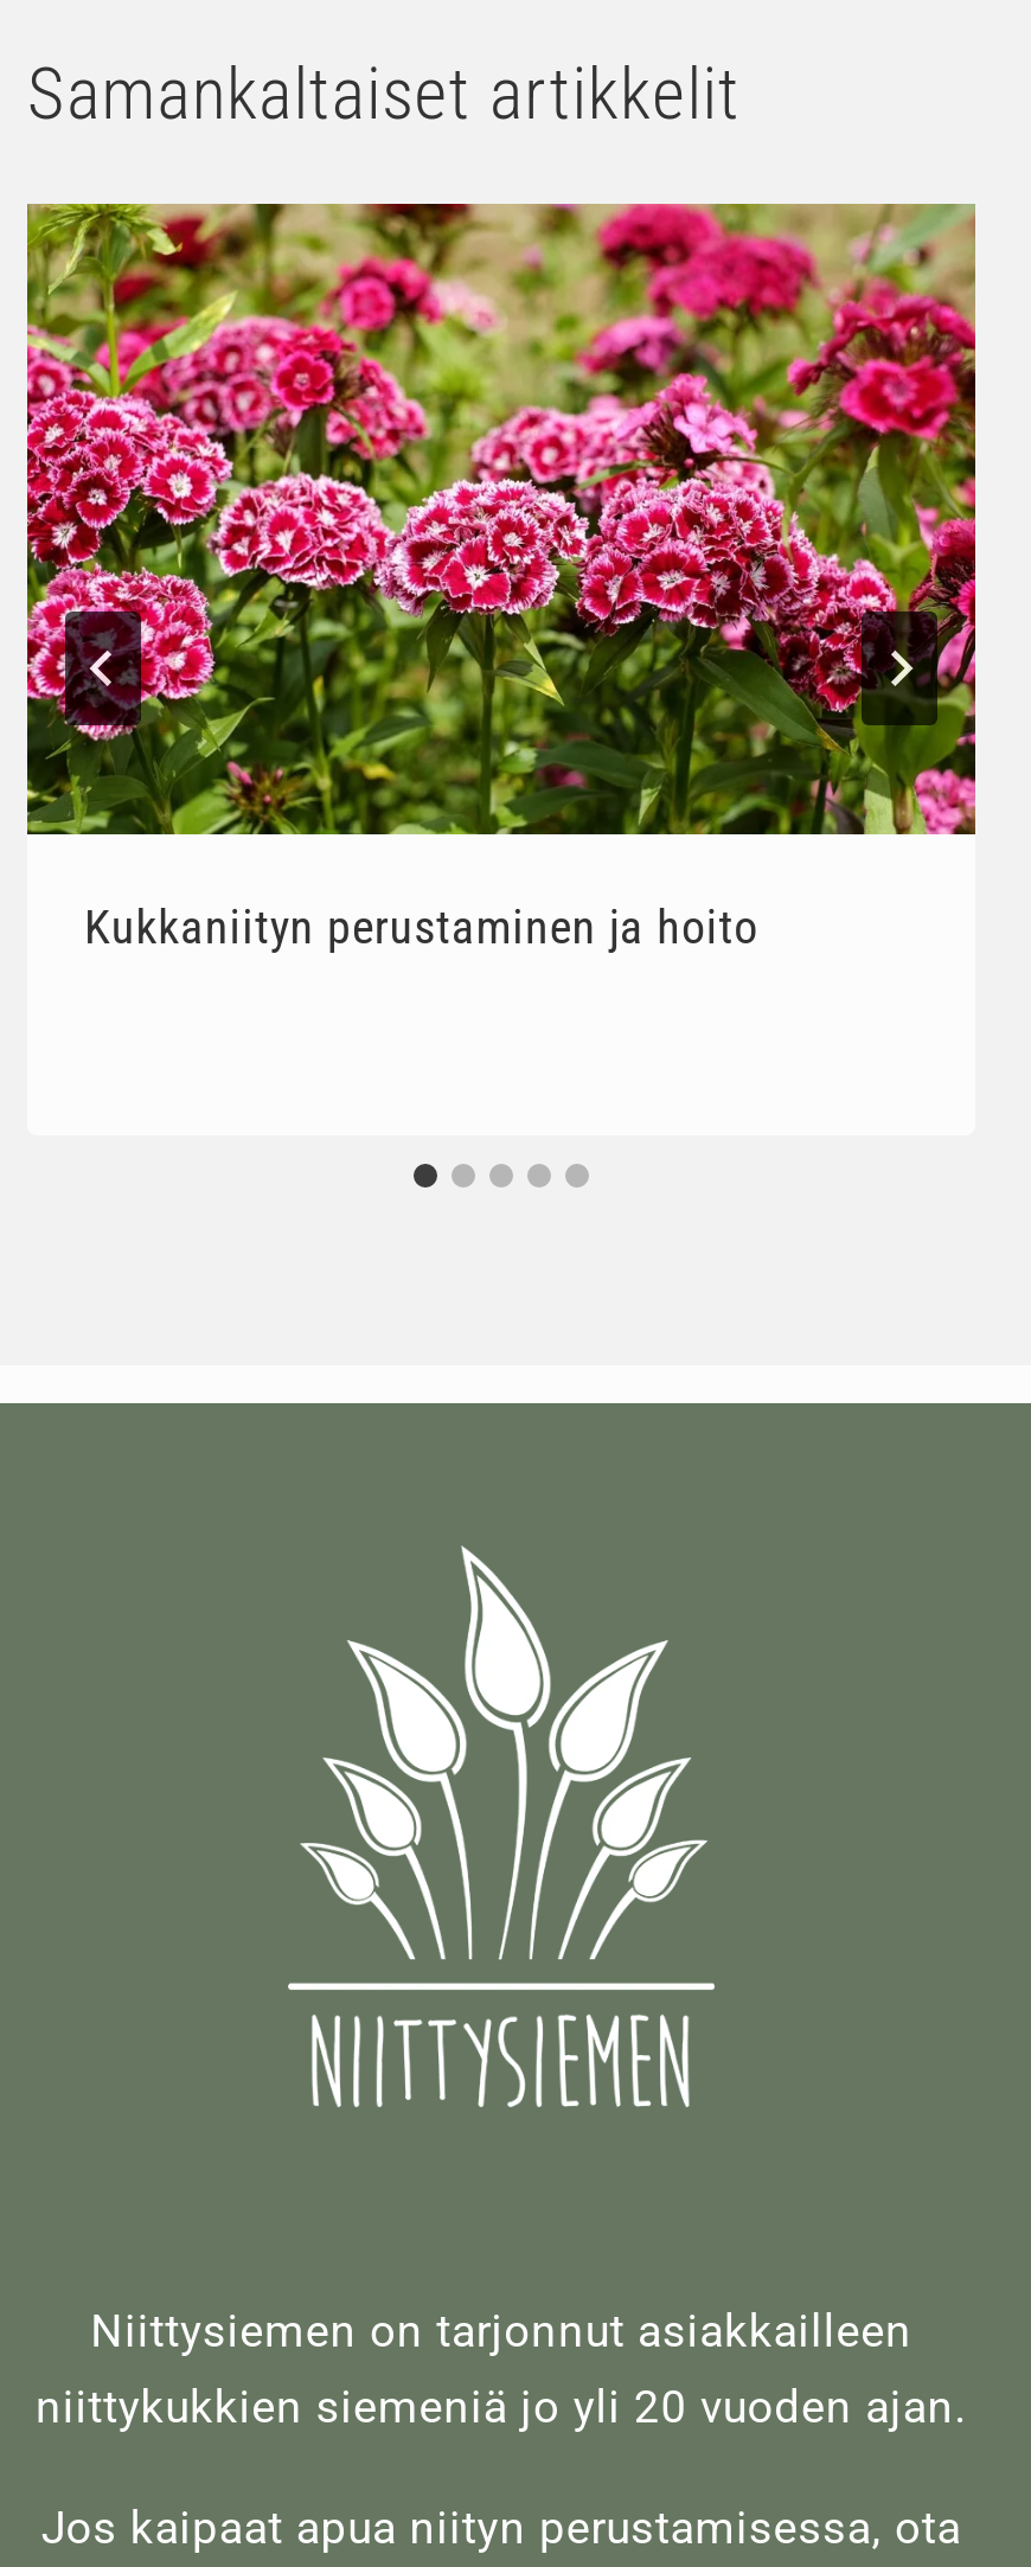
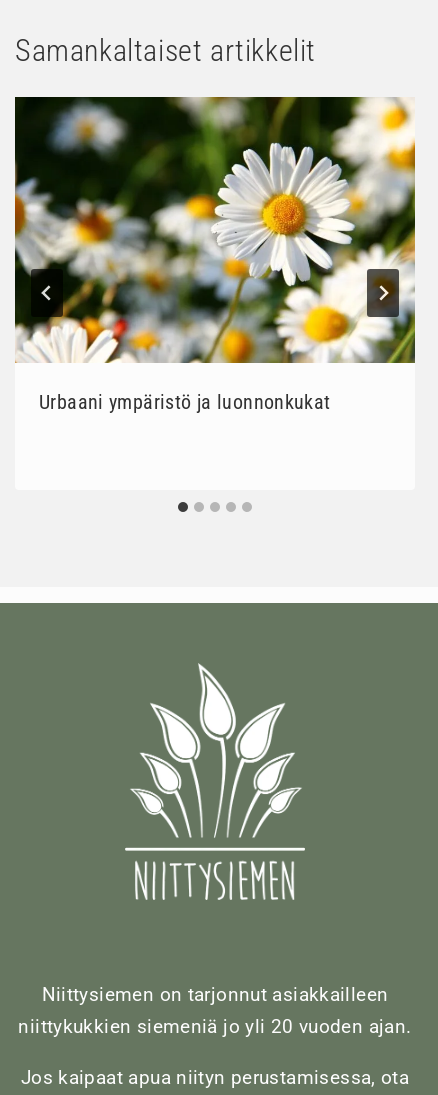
- [image]
- Kukkaniityn perustaminen ja hoito
+ [image]
+ Urbaani ympäristö ja luonnonkukat
